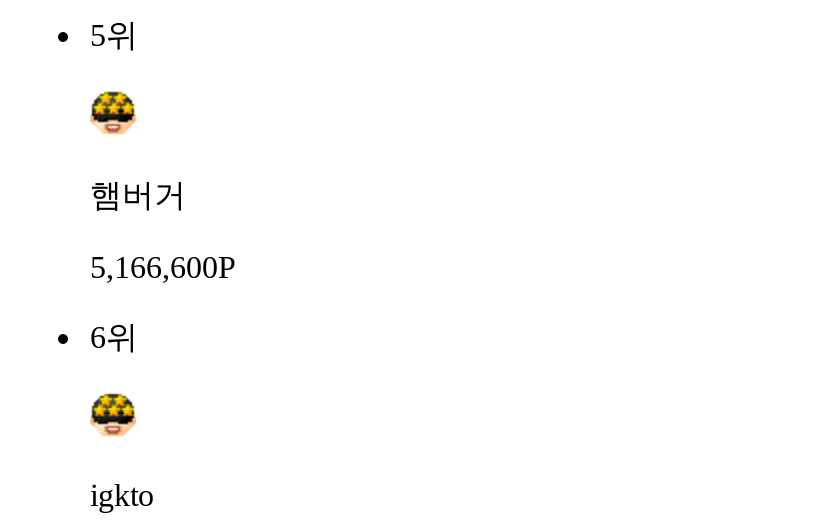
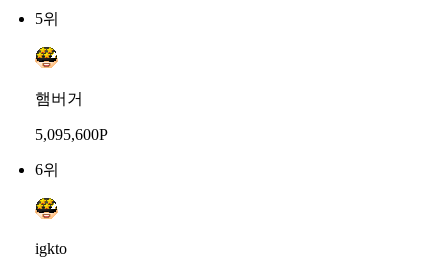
- 5,166,600P
+ 5,095,600P
